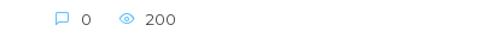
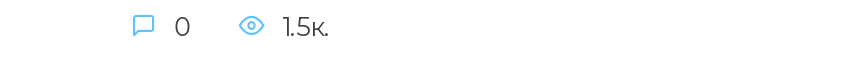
- 200
+ 1.5к.
